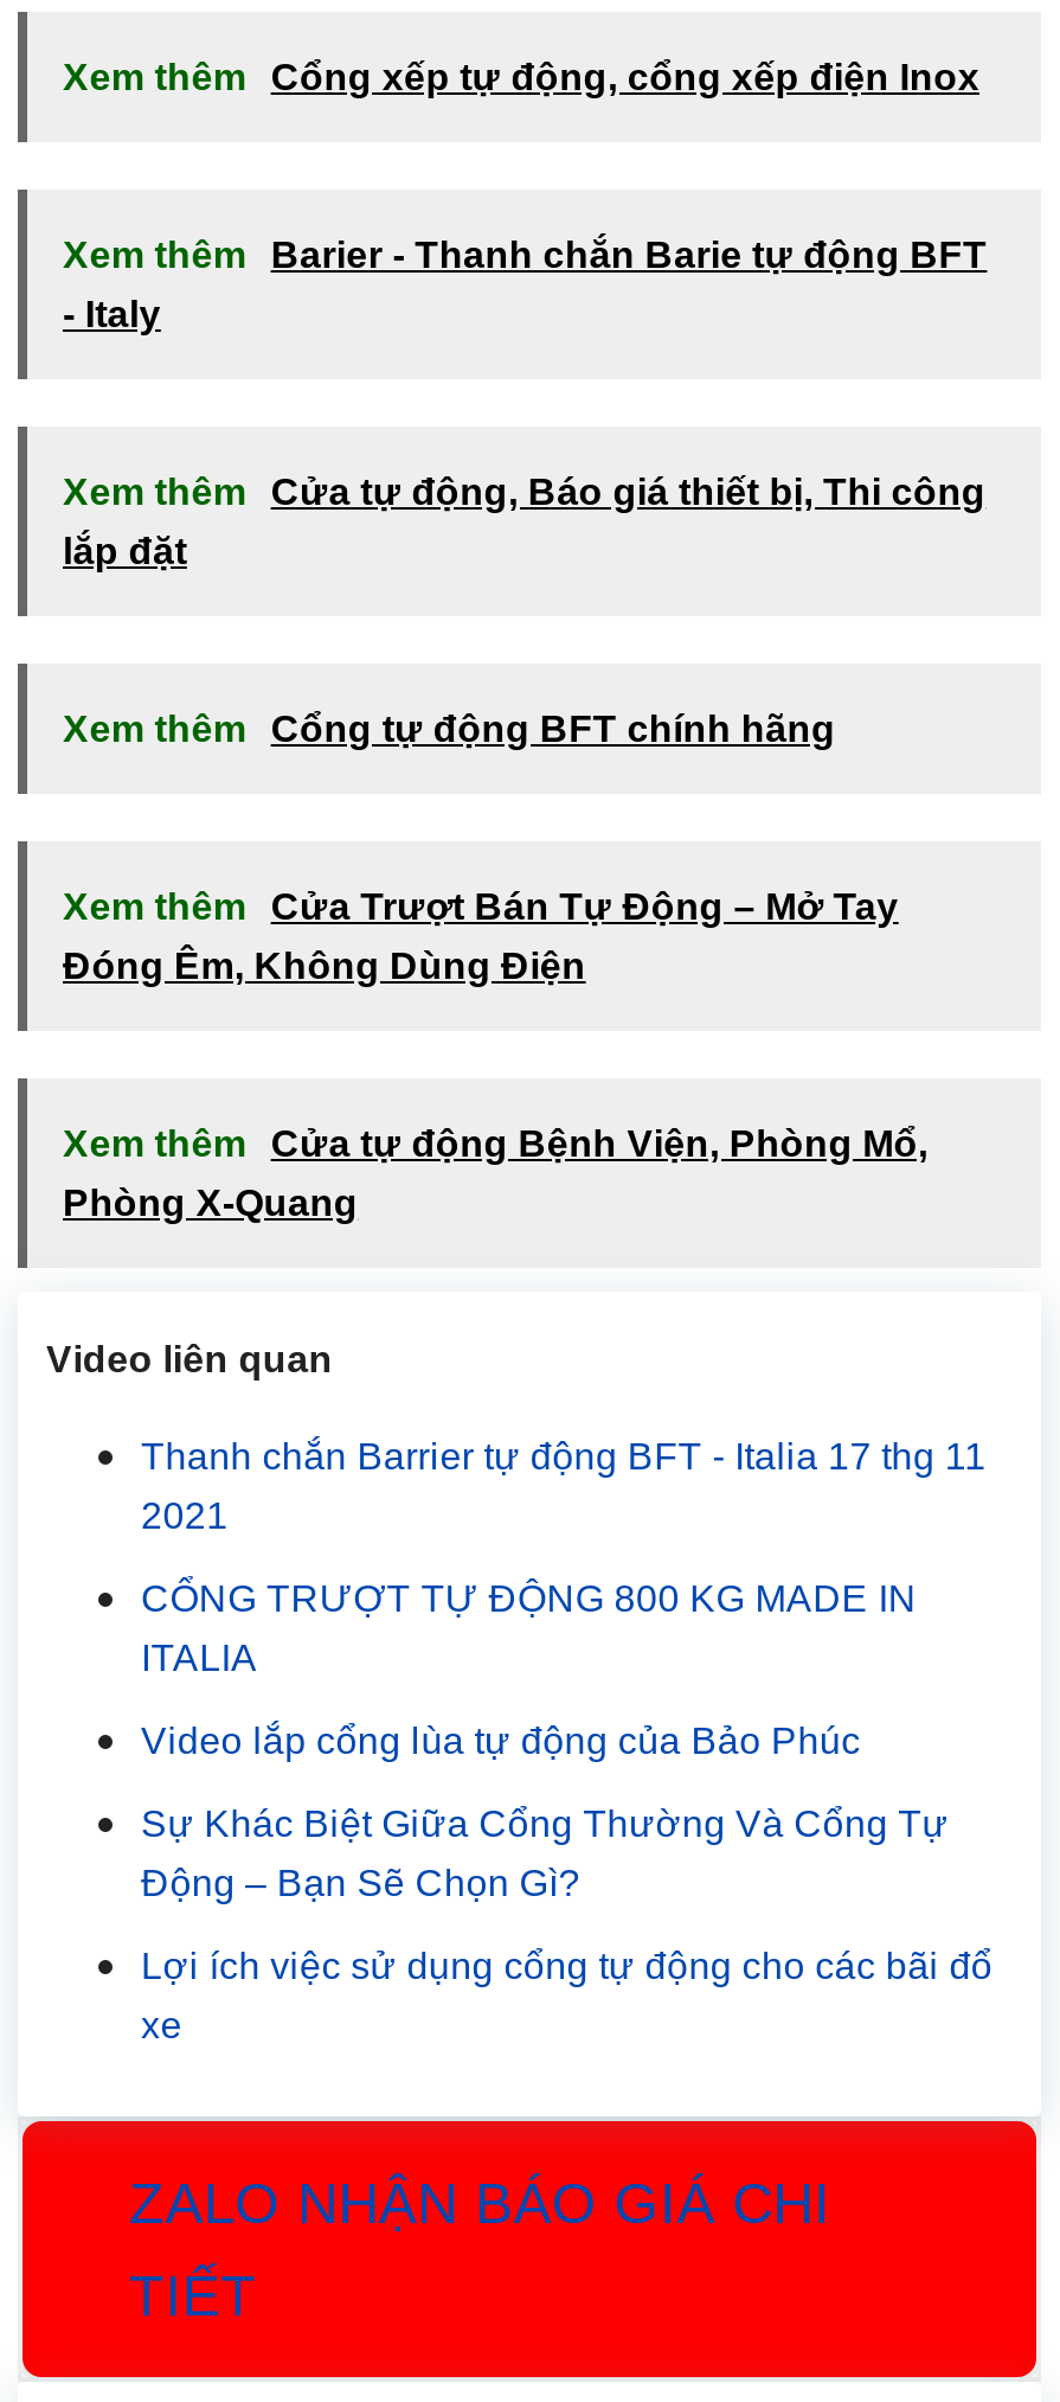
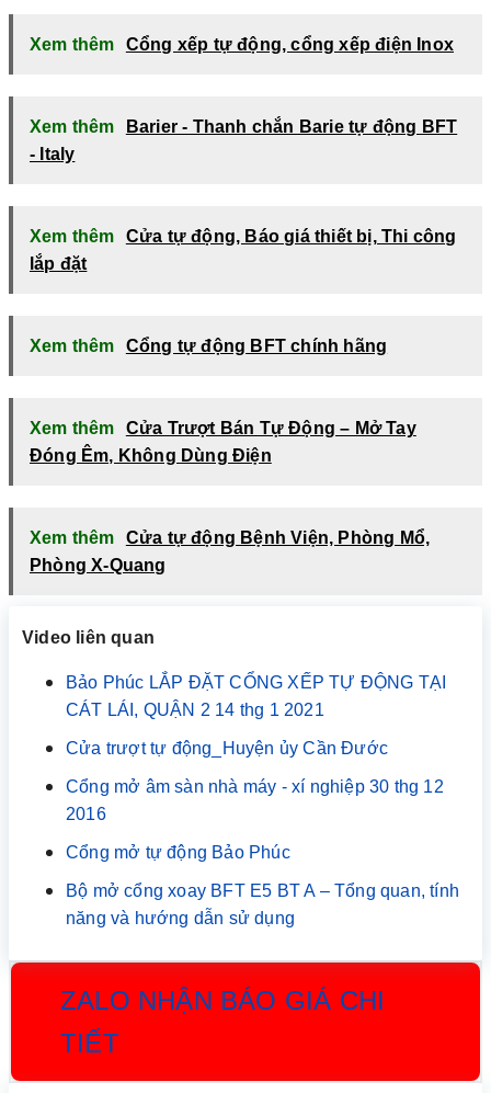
- Thanh chắn Barrier tự động BFT - Italia 17 thg 11
- 2021
- CỔNG TRƯỢT TỰ ĐỘNG 800 KG MADE IN
- ITALIA
- Video lắp cổng lùa tự động của Bảo Phúc
- Sự Khác Biệt Giữa Cổng Thường Và Cổng Tự
- Động – Bạn Sẽ Chọn Gì?
- Lợi ích việc sử dụng cổng tự động cho các bãi đổ
- xe
+ Bảo Phúc LẮP ĐẶT CỔNG XẾP TỰ ĐỘNG TẠI
+ CÁT LÁI, QUẬN 2 14 thg 1 2021
+ Cửa trượt tự động_Huyện ủy Cần Đước
+ Cổng mở âm sàn nhà máy - xí nghiệp 30 thg 12
+ 2016
+ Cổng mở tự động Bảo Phúc
+ Bộ mở cổng xoay BFT E5 BT A – Tổng quan, tính
+ năng và hướng dẫn sử dụng
